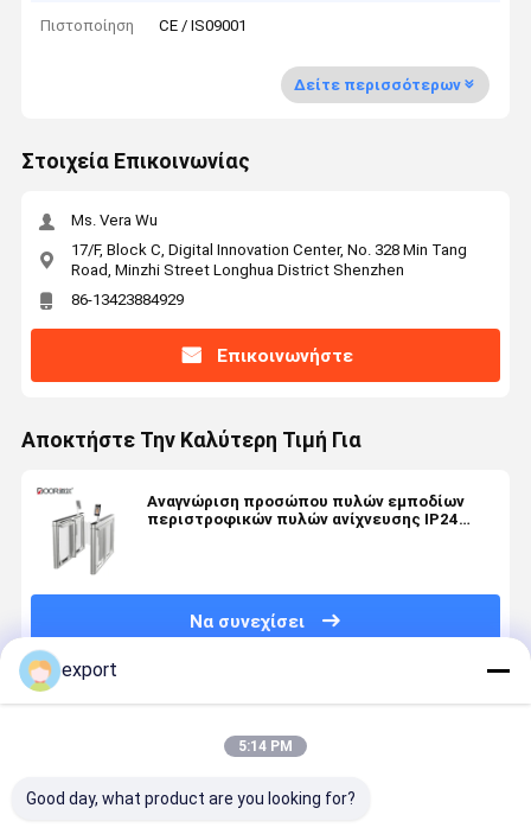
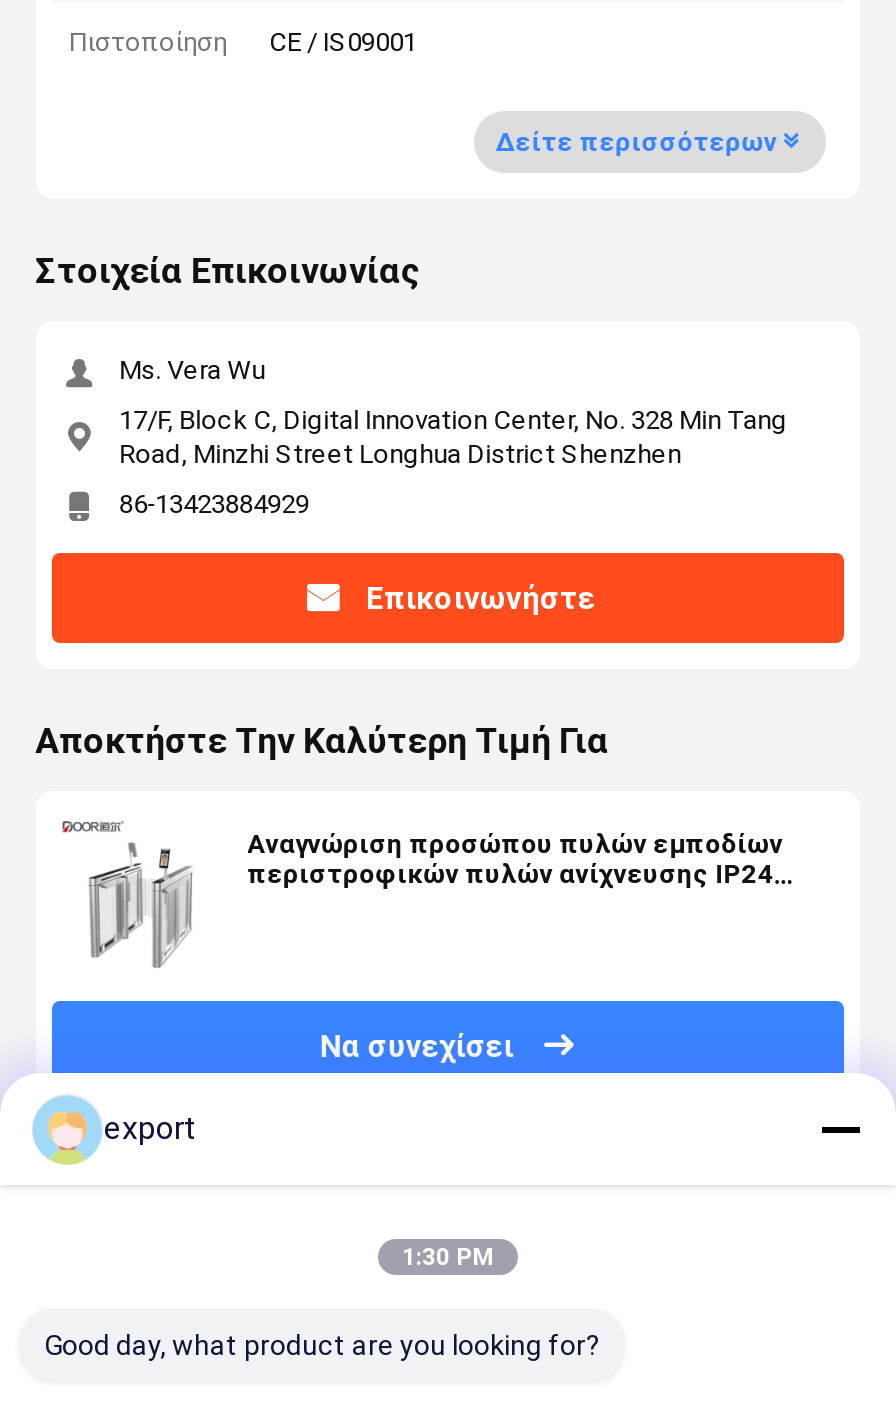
- 5:14 PM
+ 1:30 PM
